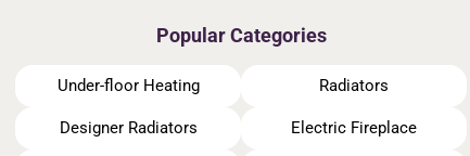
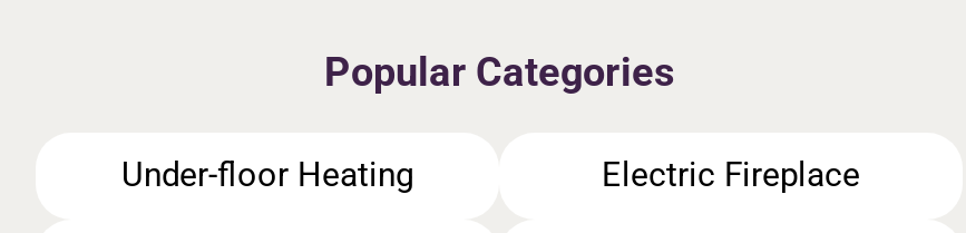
- Radiators
- Designer Radiators
